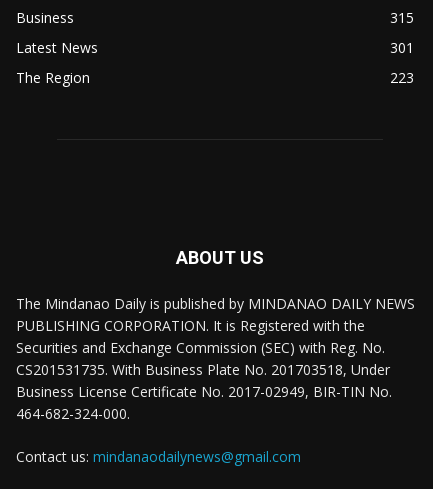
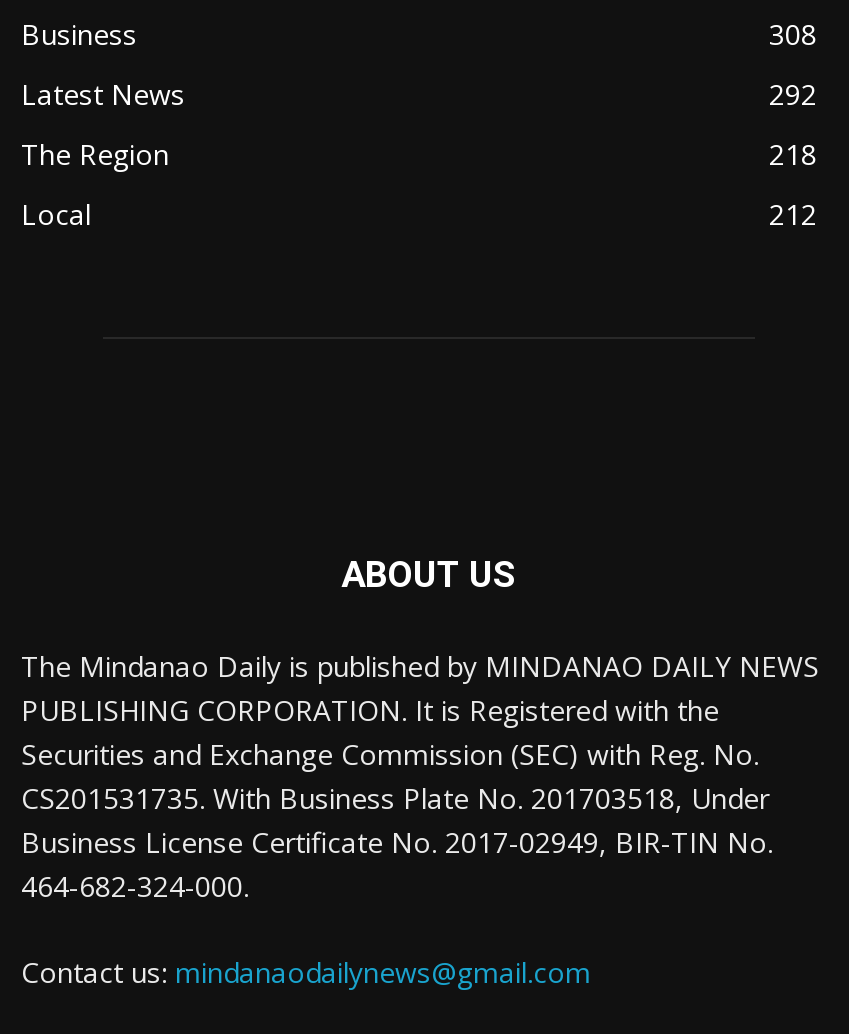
- 315
+ 308

- 301
+ 292

- 223
+ 218
+ Local
+ 212
